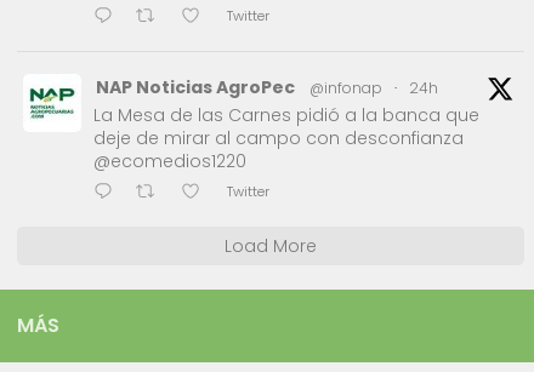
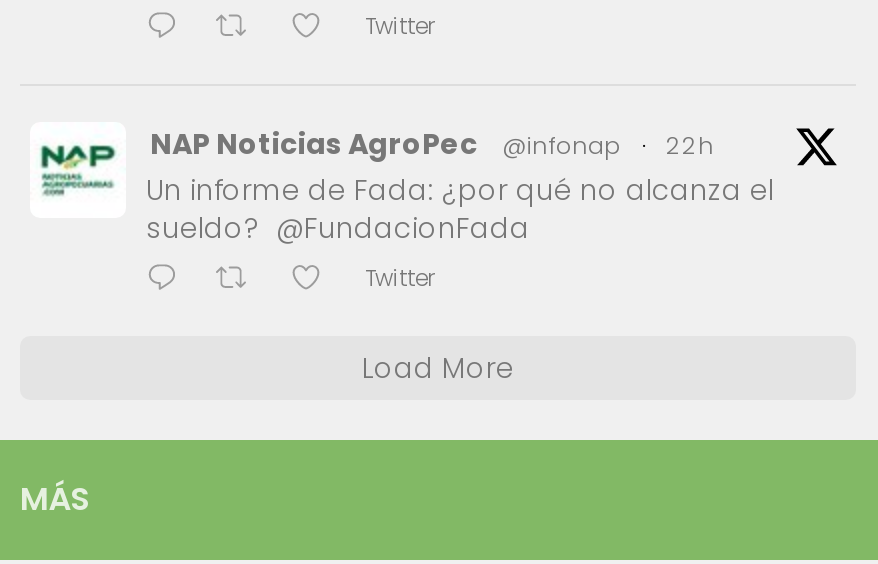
- 24h
- La Mesa de las Carnes pidió a la banca que
- deje de mirar al campo con desconfianza
- @ecomedios1220
+ 22h
+ Un informe de Fada: ¿por qué no alcanza el
+ sueldo? @FundacionFada
